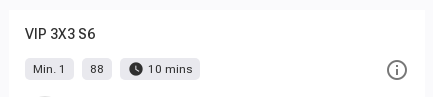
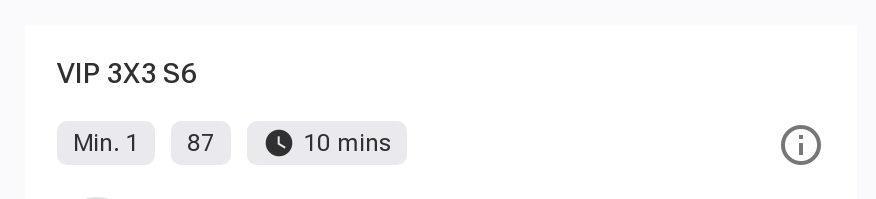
- 88
+ 87
